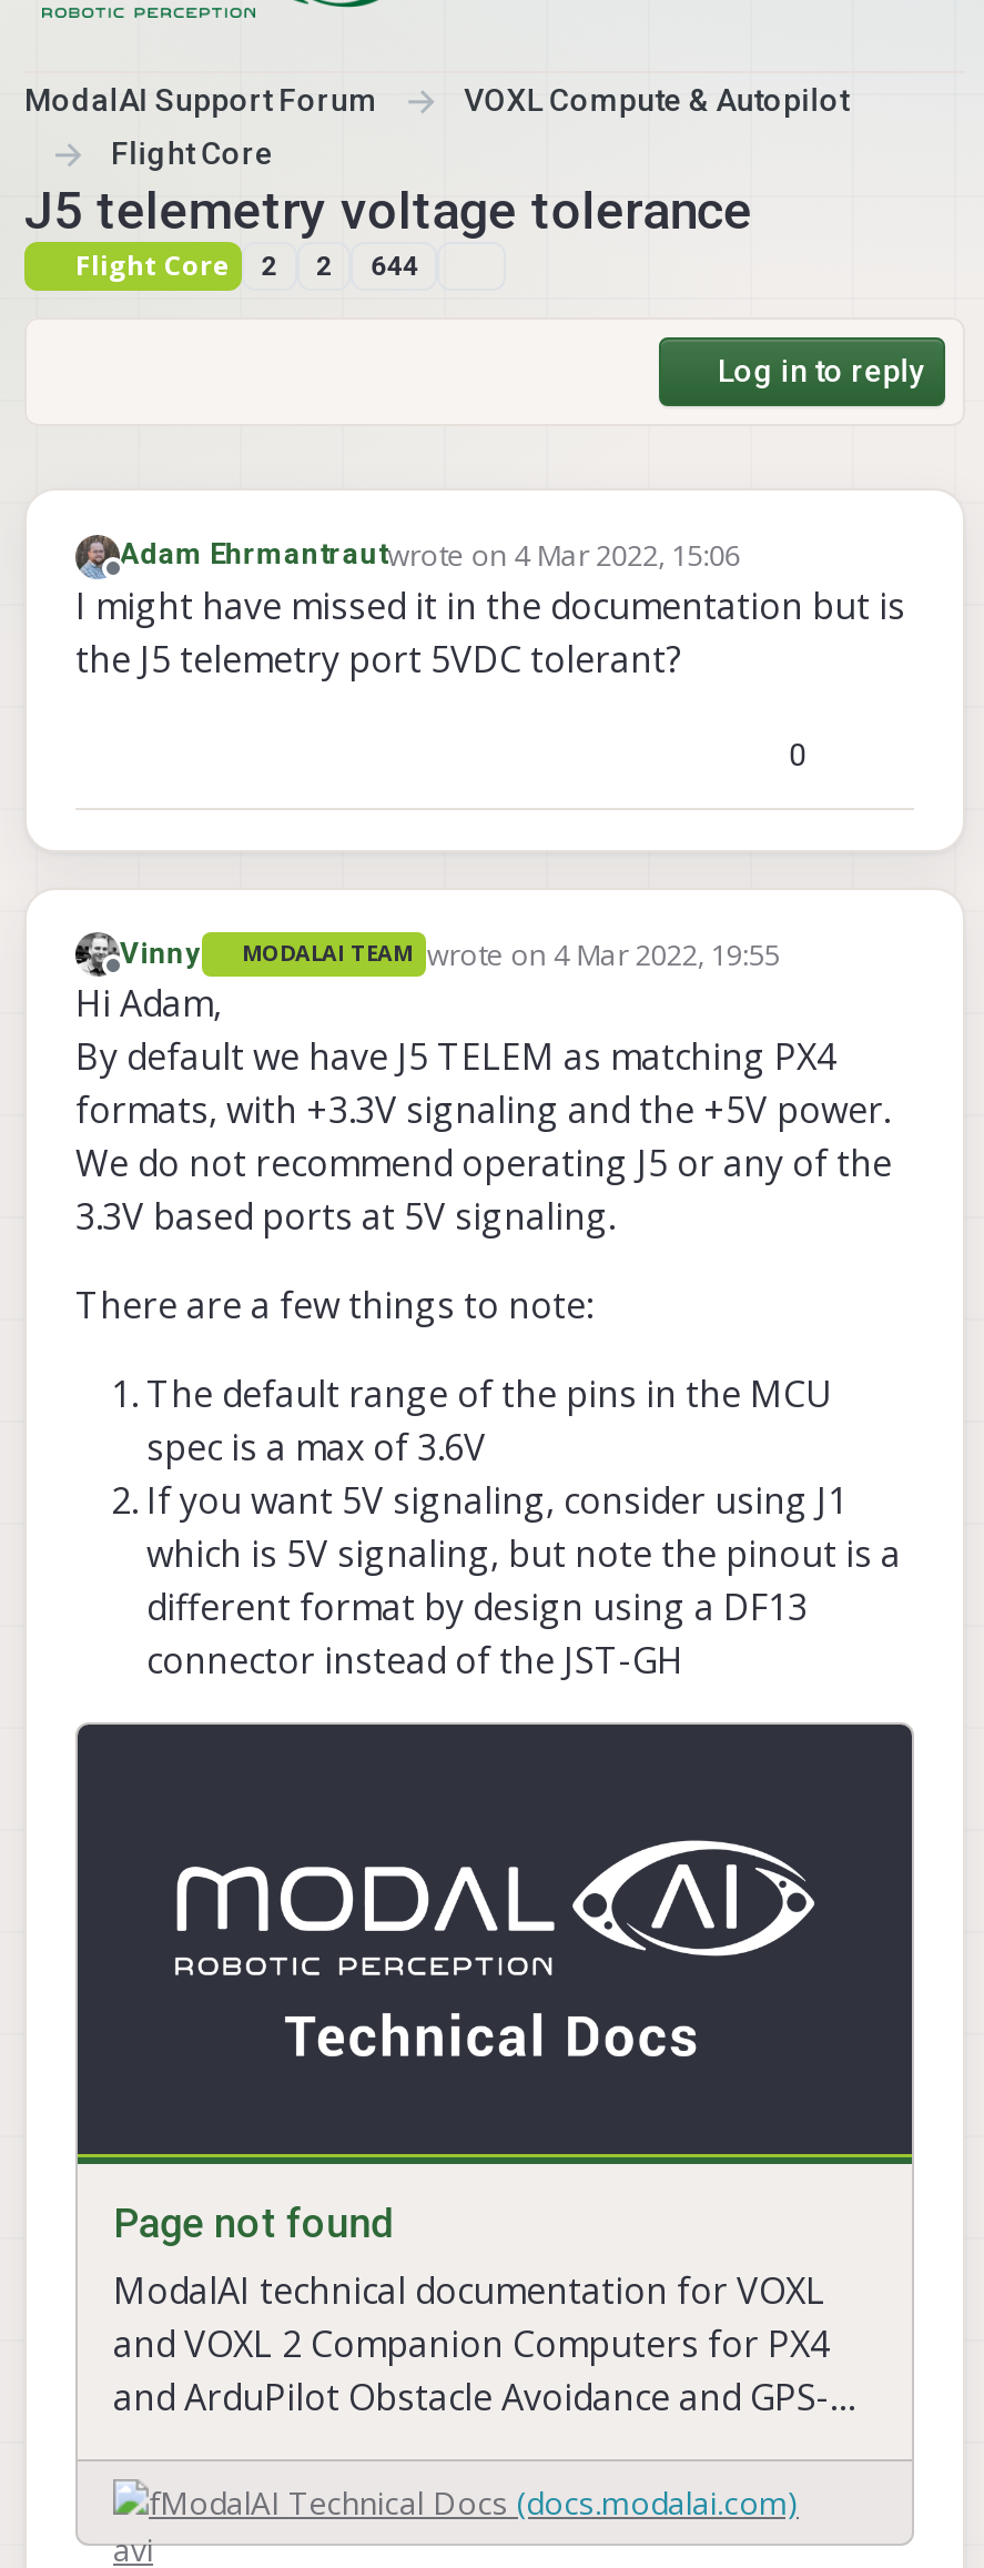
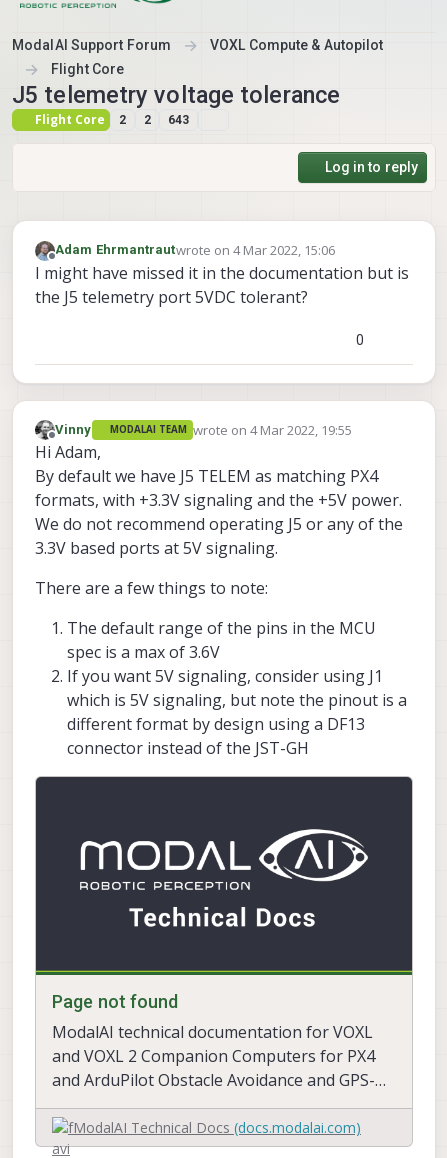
- Flight Core 2 2 644
+ Flight Core 2 2 643
